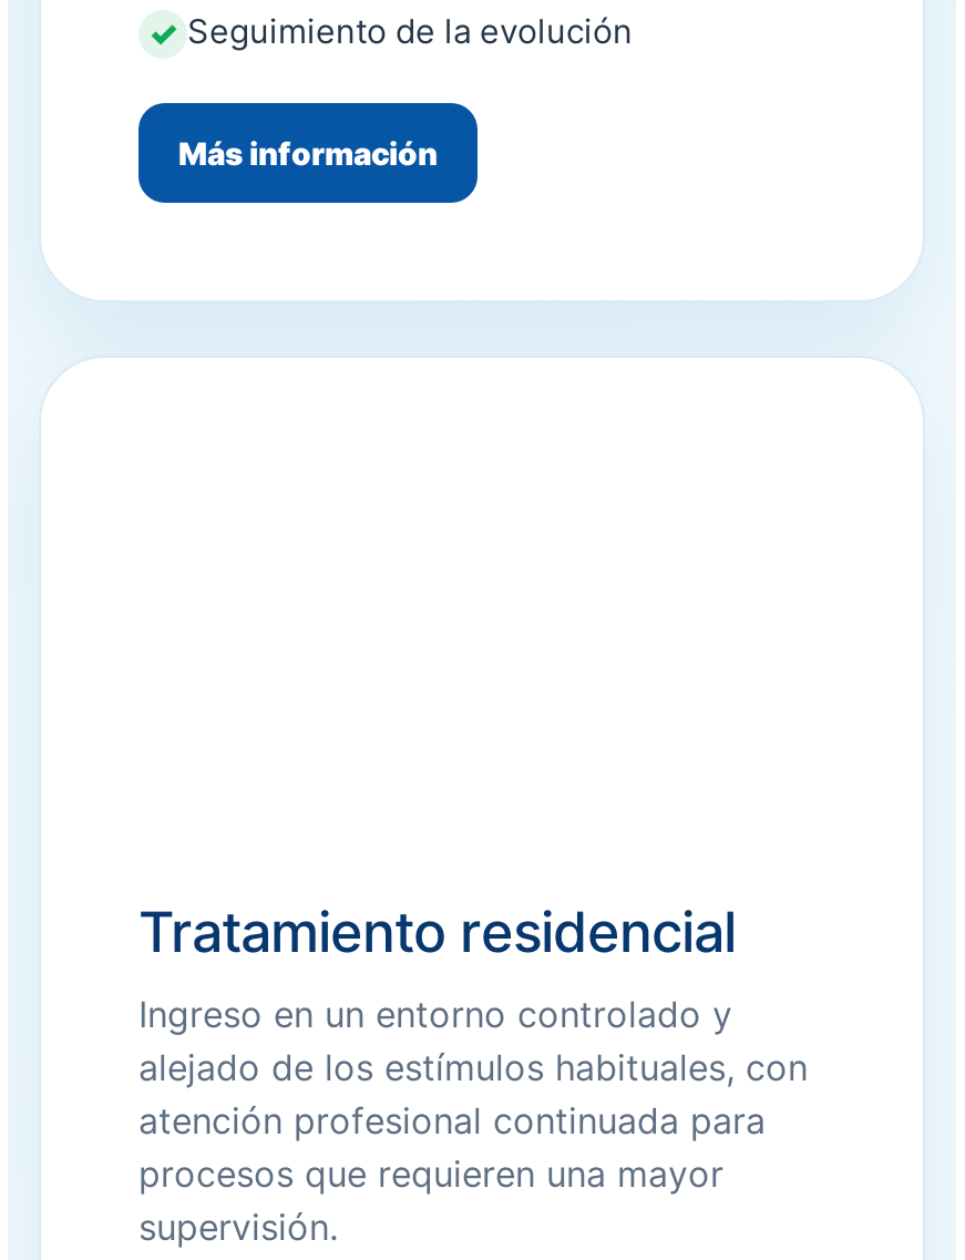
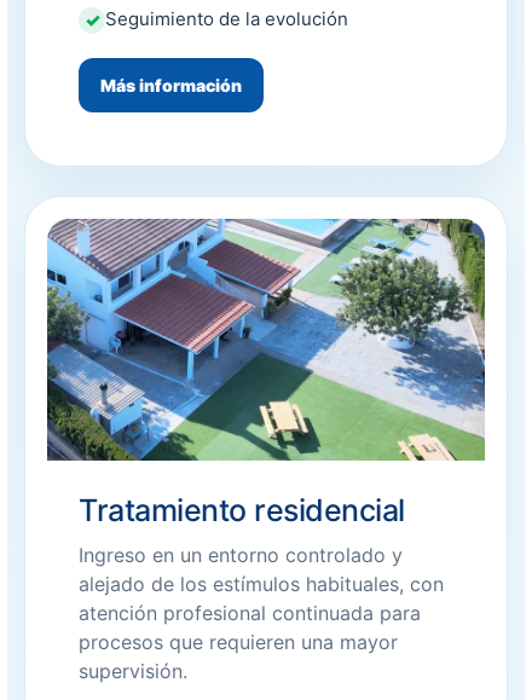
+ [image]
